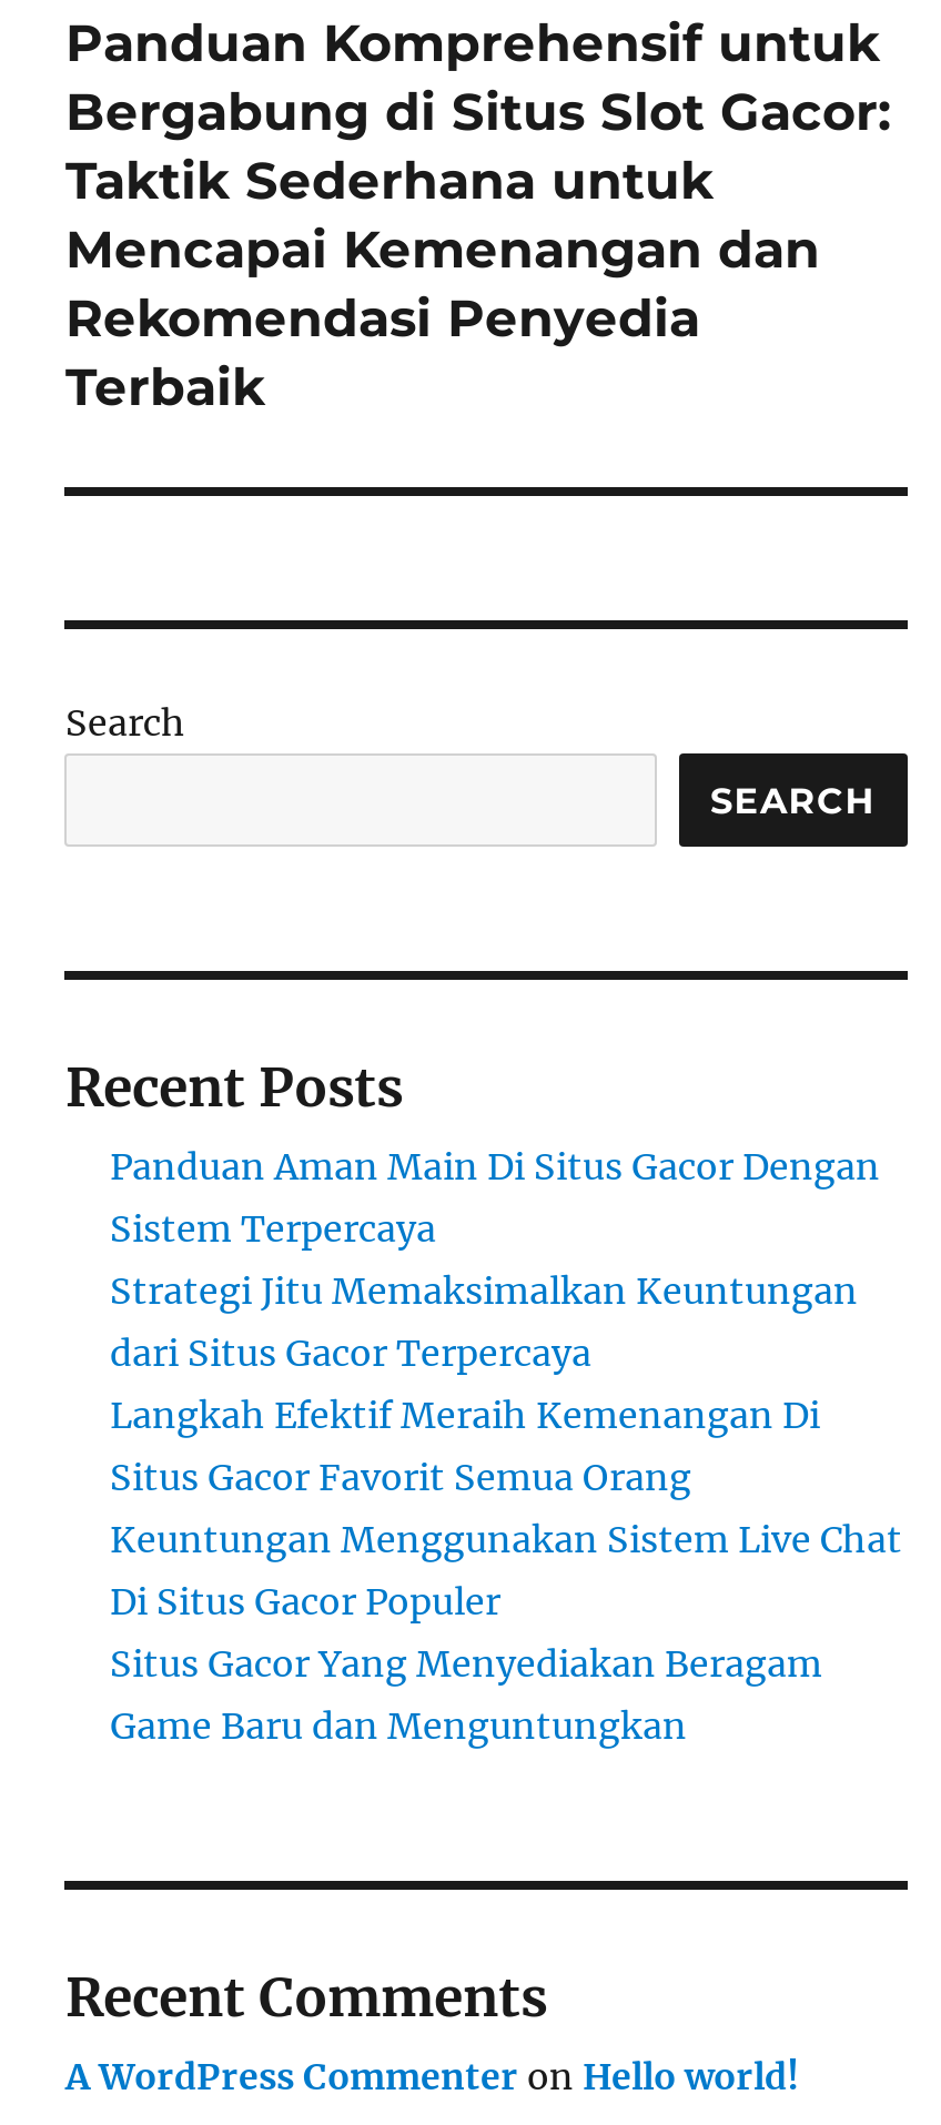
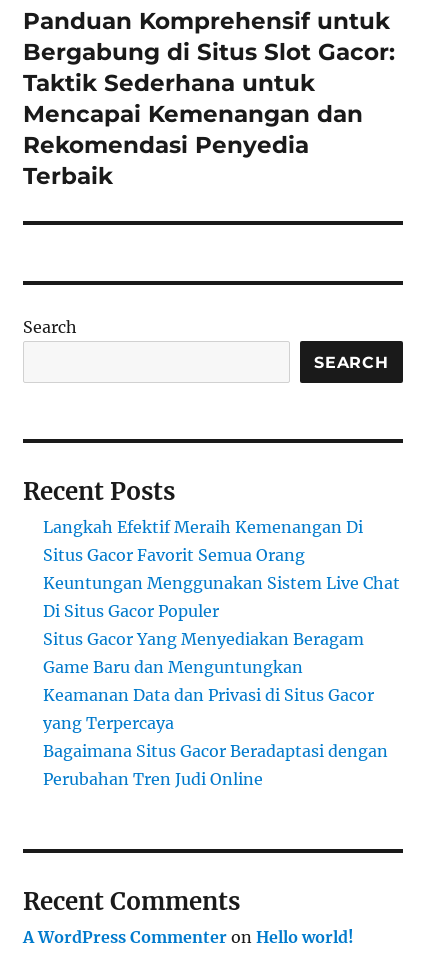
- Panduan Aman Main Di Situs Gacor Dengan
- Sistem Terpercaya
- Strategi Jitu Memaksimalkan Keuntungan
- dari Situs Gacor Terpercaya

moved up: Langkah Efektif Meraih Kemenangan Di | Situs Gacor Favorit Semua Orang | Keuntungan Menggunakan Sistem Live Chat | Di Situs Gacor Populer | Situs Gacor Yang Menyediakan Beragam | Game Baru dan Menguntungkan

+ Keamanan Data dan Privasi di Situs Gacor
+ yang Terpercaya
+ Bagaimana Situs Gacor Beradaptasi dengan
+ Perubahan Tren Judi Online
